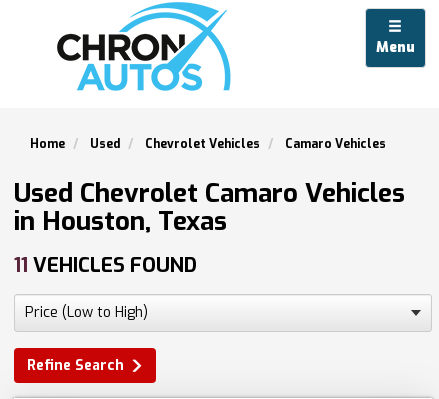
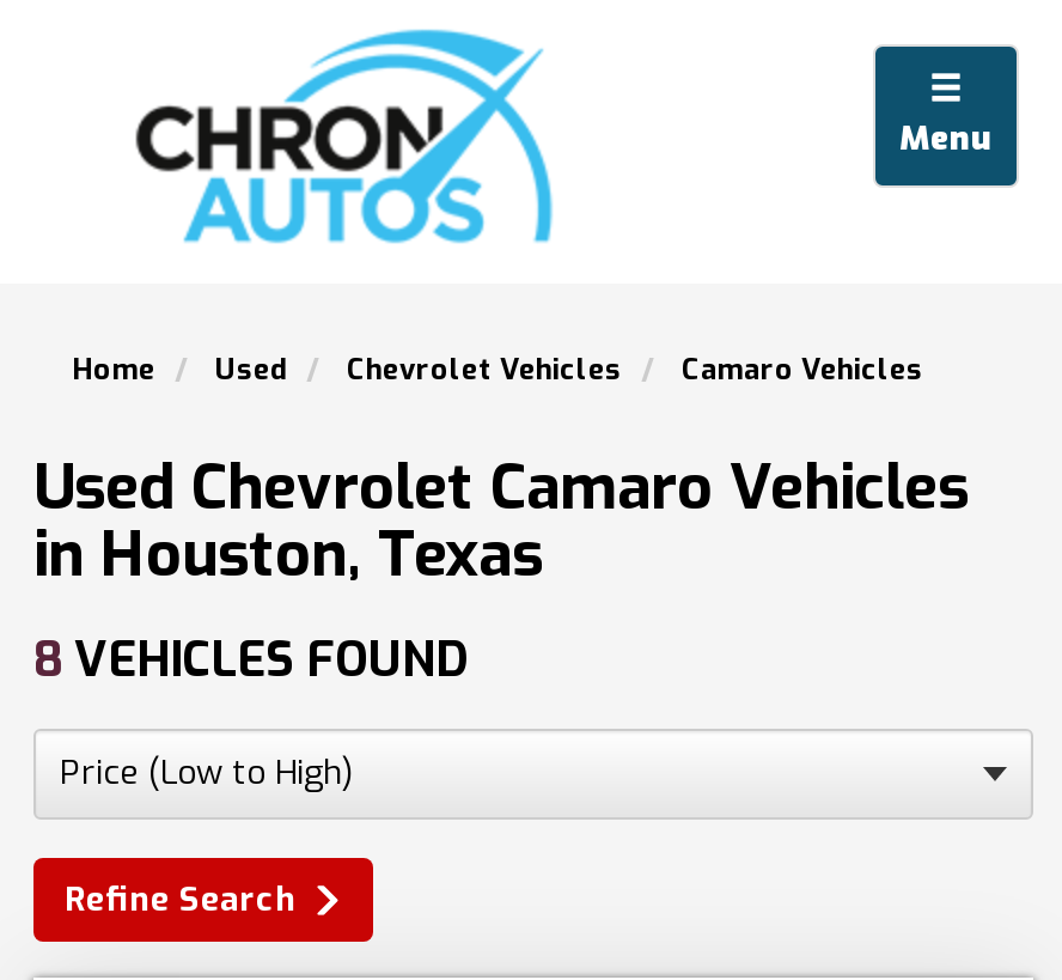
- 11 VEHICLES FOUND
+ 8 VEHICLES FOUND
